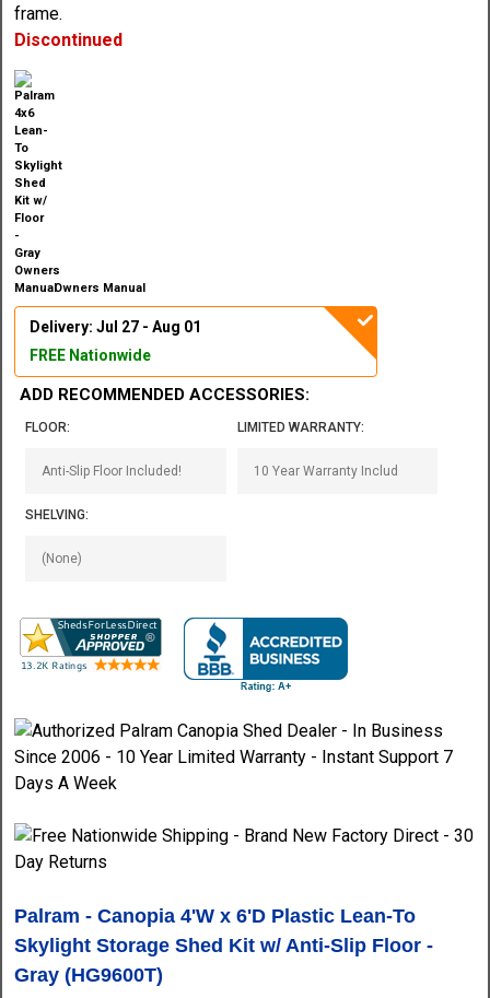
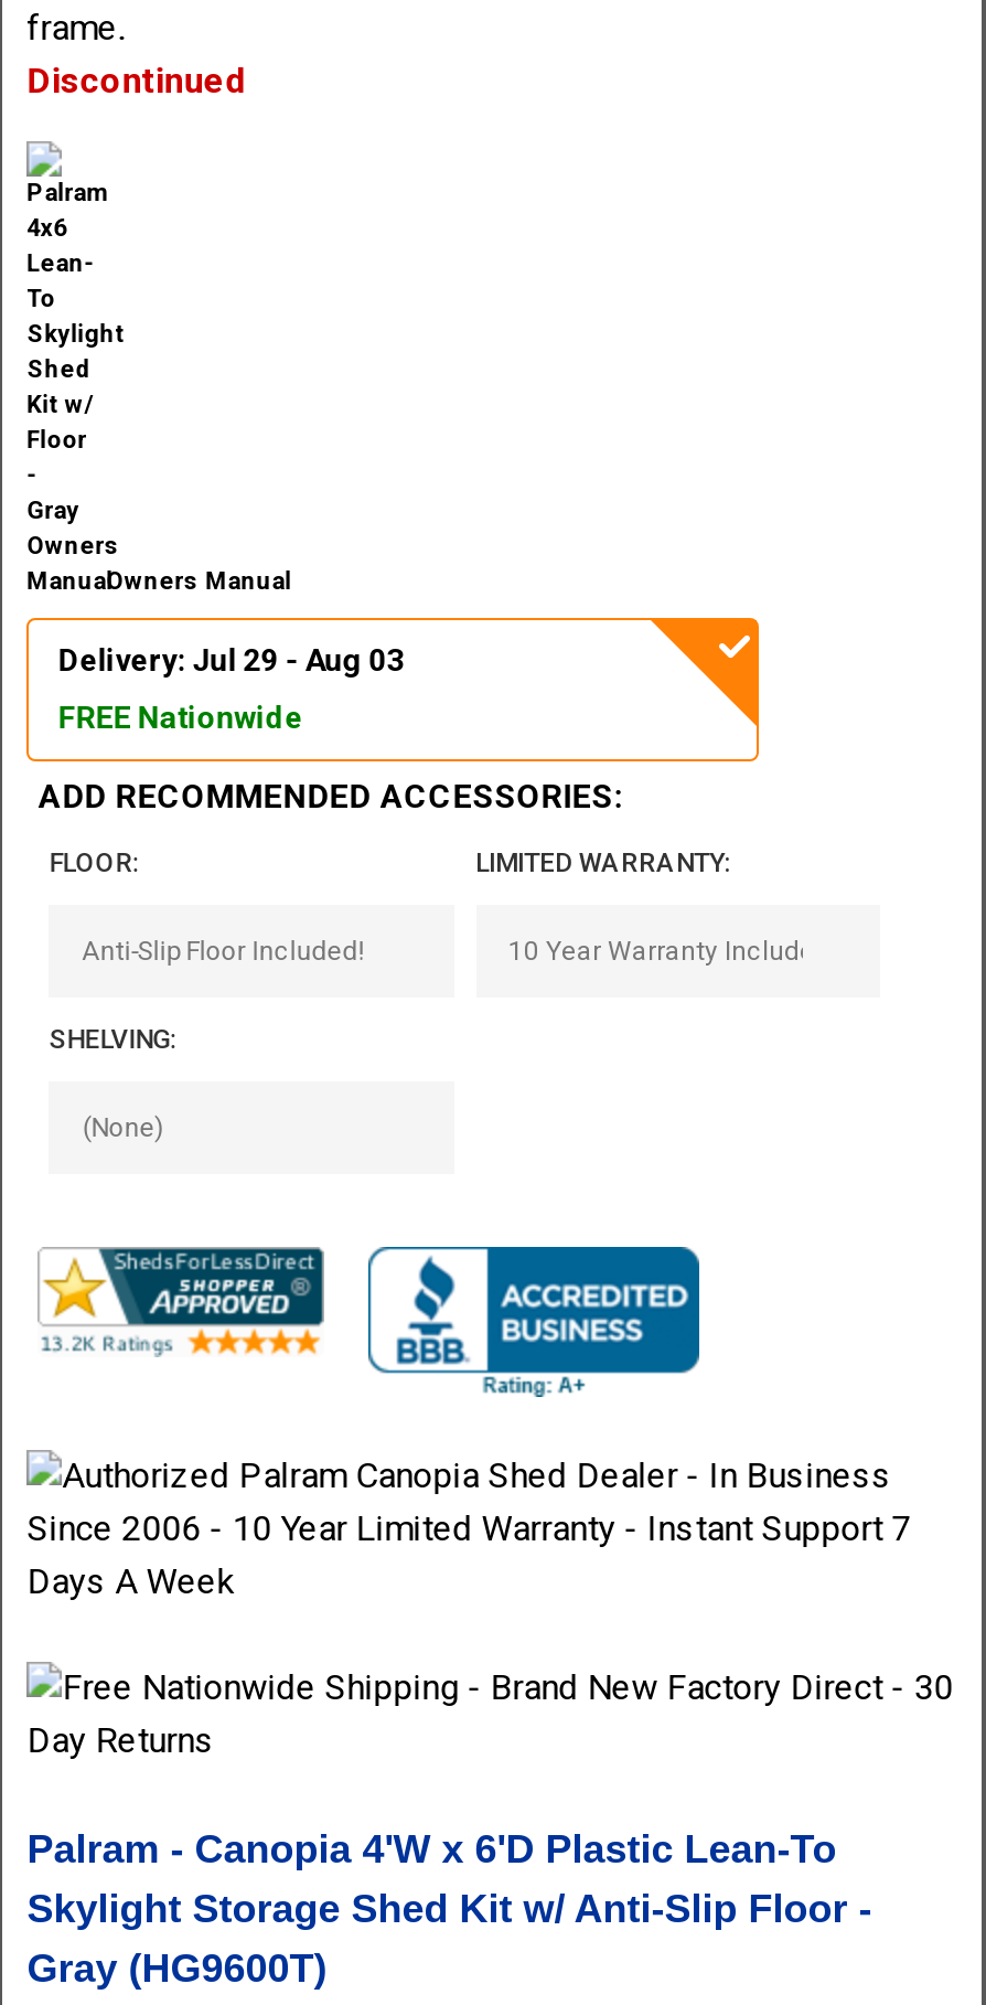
- Delivery: Jul 27 - Aug 01
+ Delivery: Jul 29 - Aug 03
